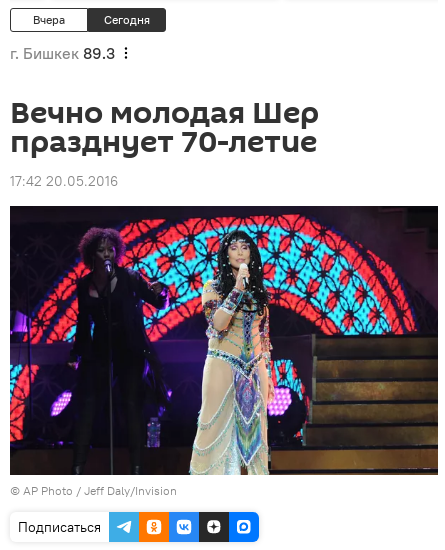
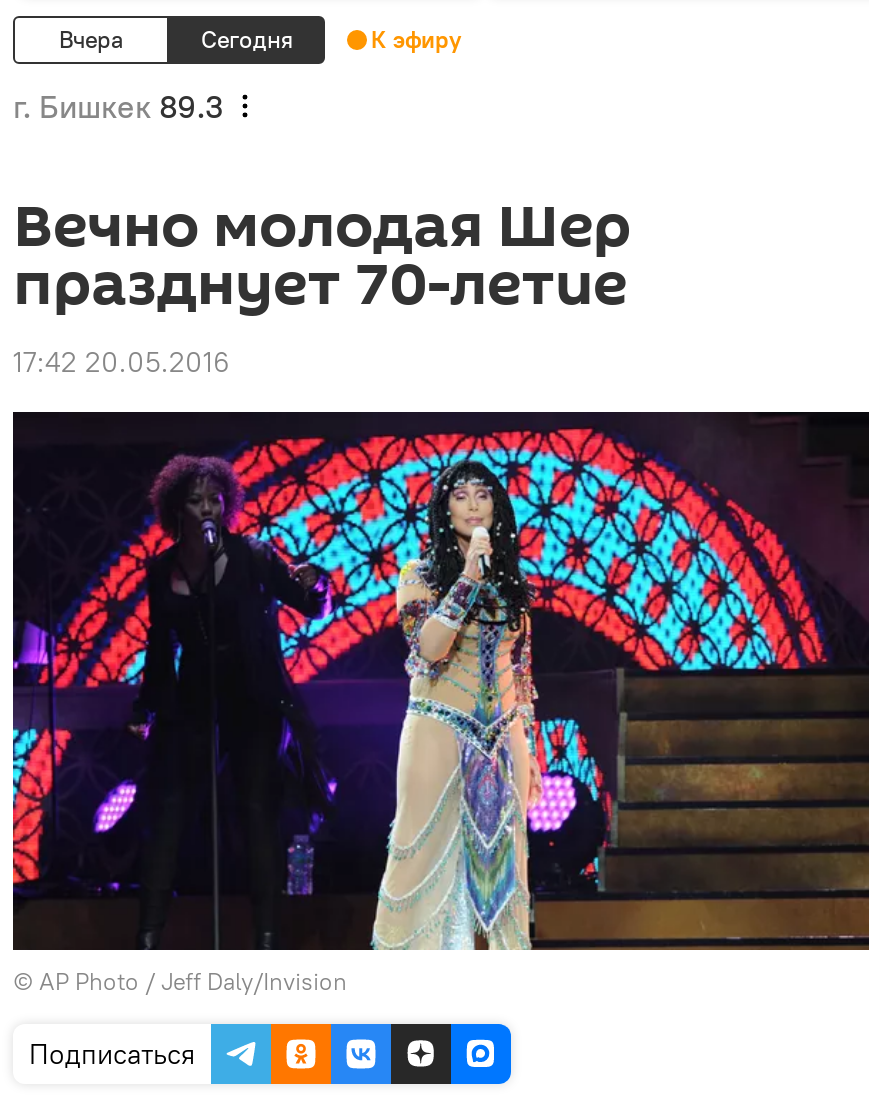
+ К эфиру
